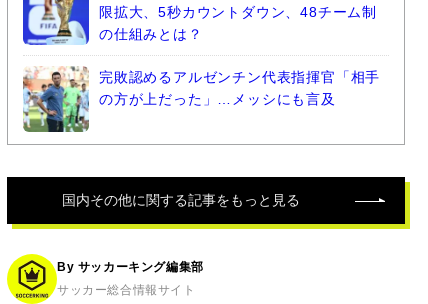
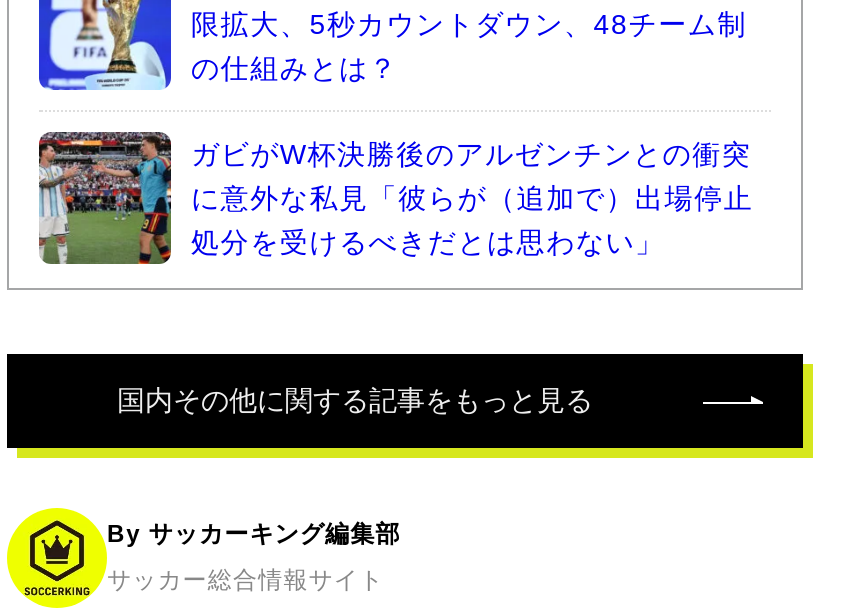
- [image]
- 完敗認めるアルゼンチン代表指揮官「相手
- の方が上だった」…メッシにも言及
+ [image]
+ ガビがW杯決勝後のアルゼンチンとの衝突
+ に意外な私見「彼らが（追加で）出場停止
+ 処分を受けるべきだとは思わない」
